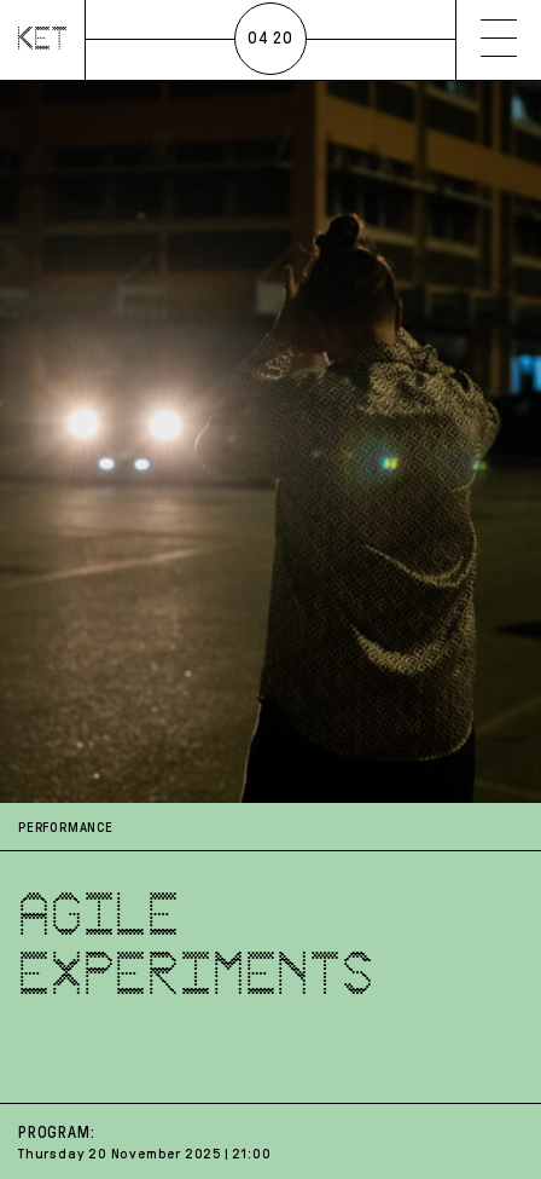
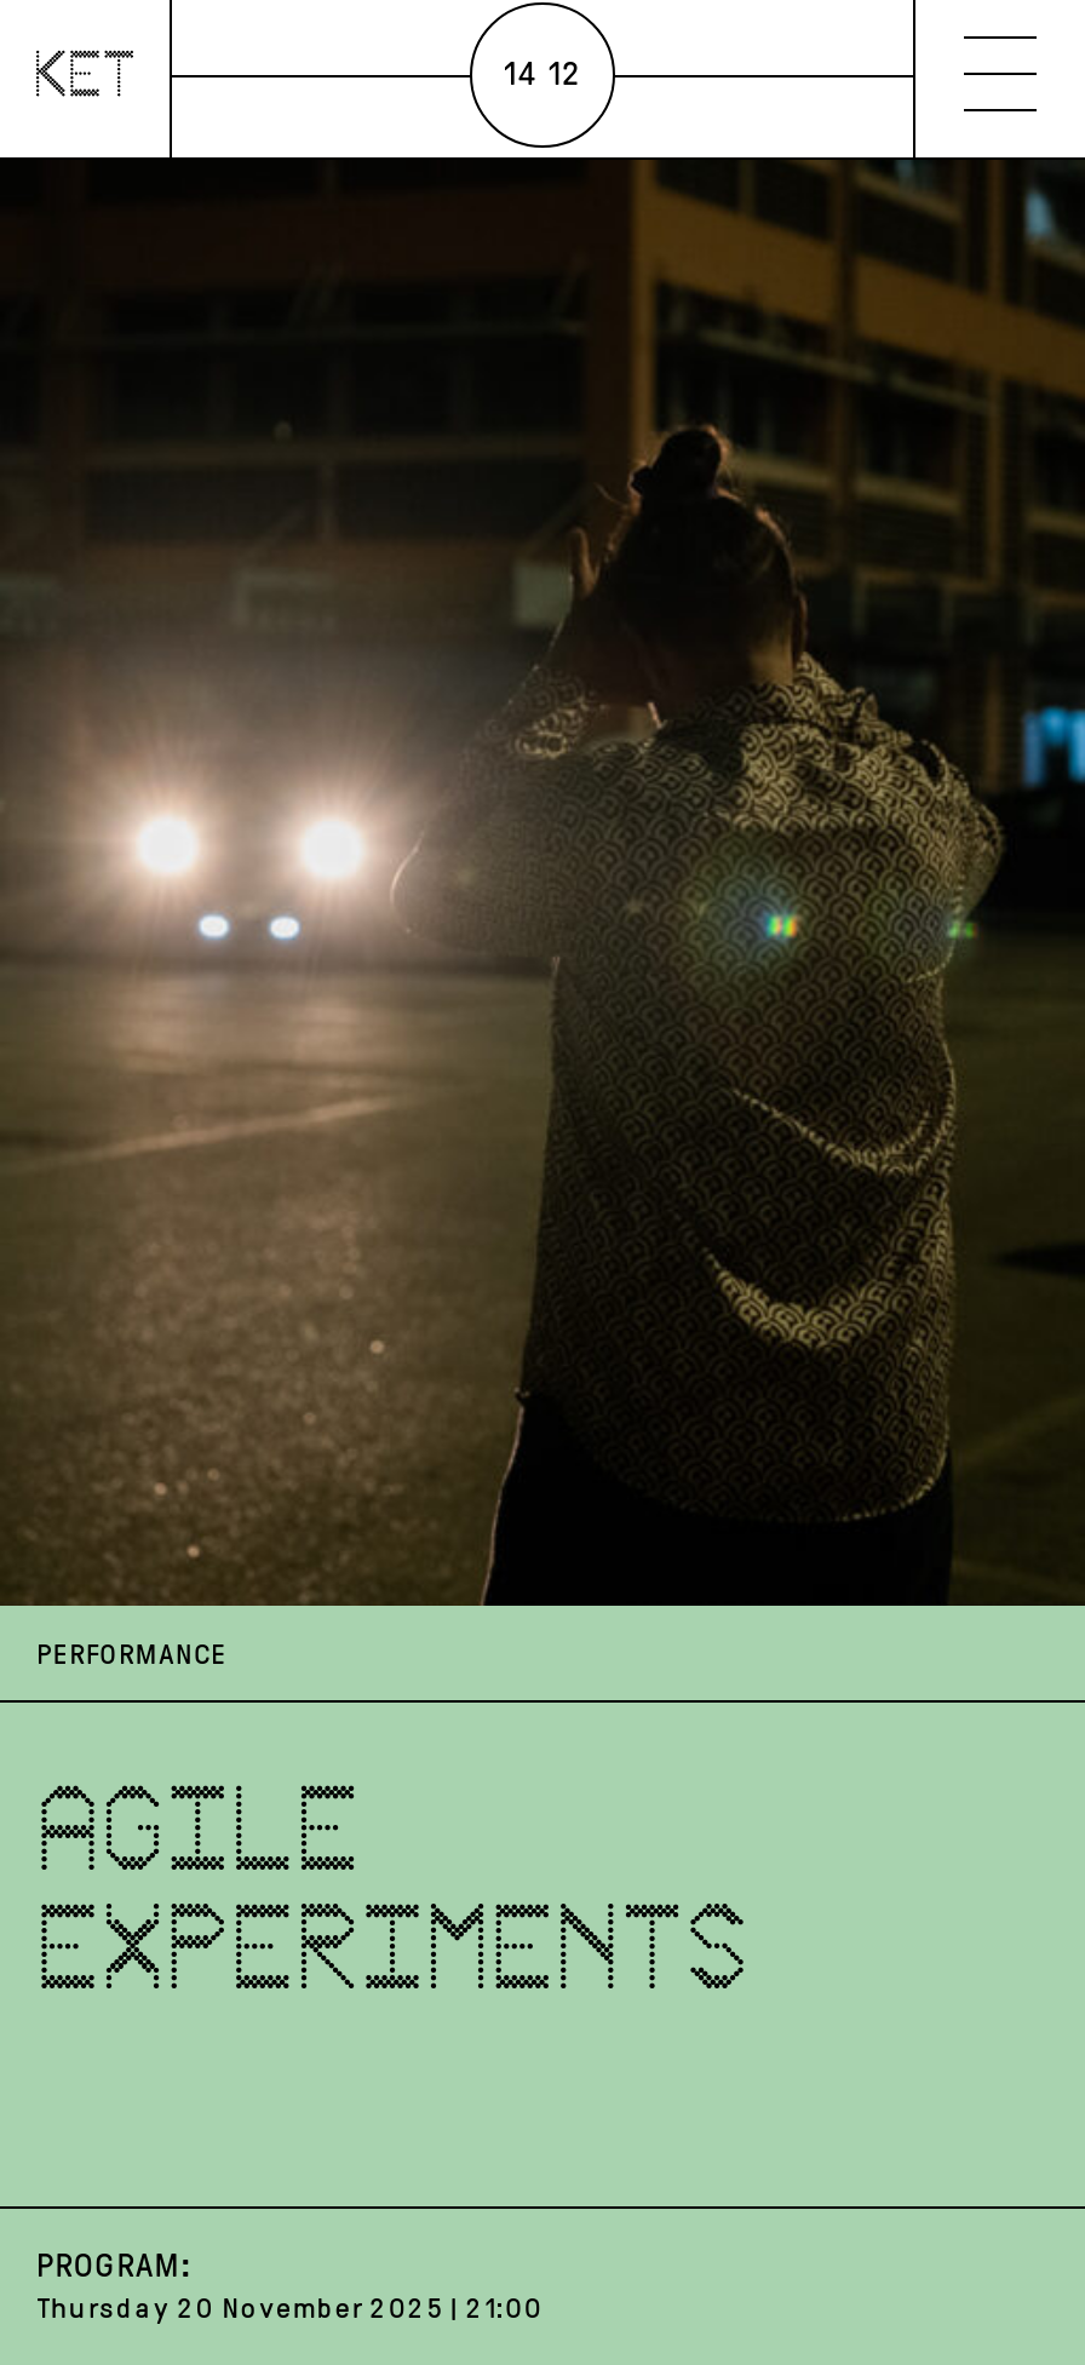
- 04: 20
+ 14 12
